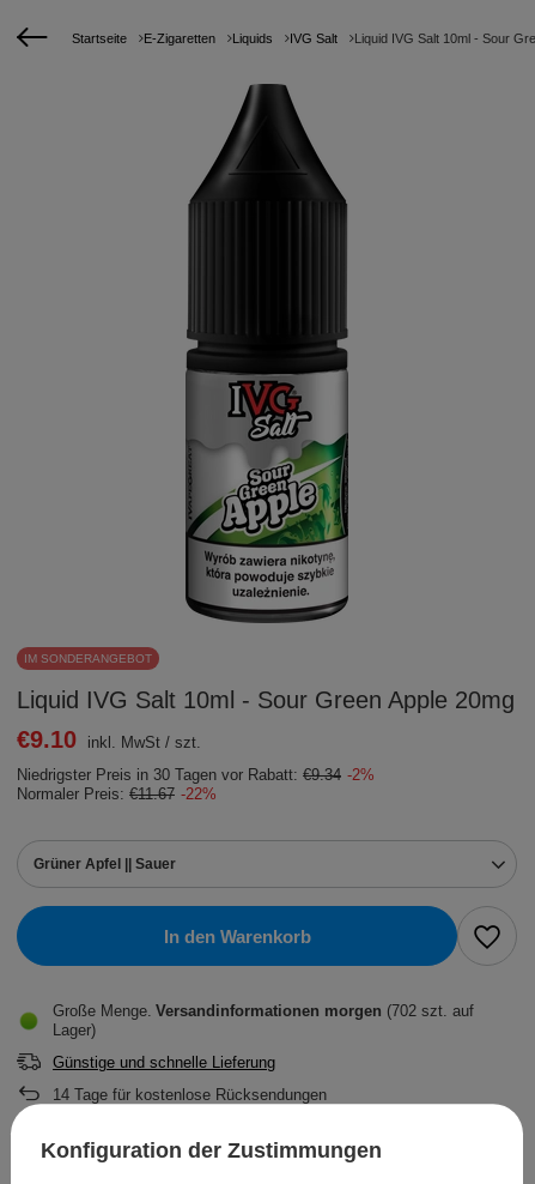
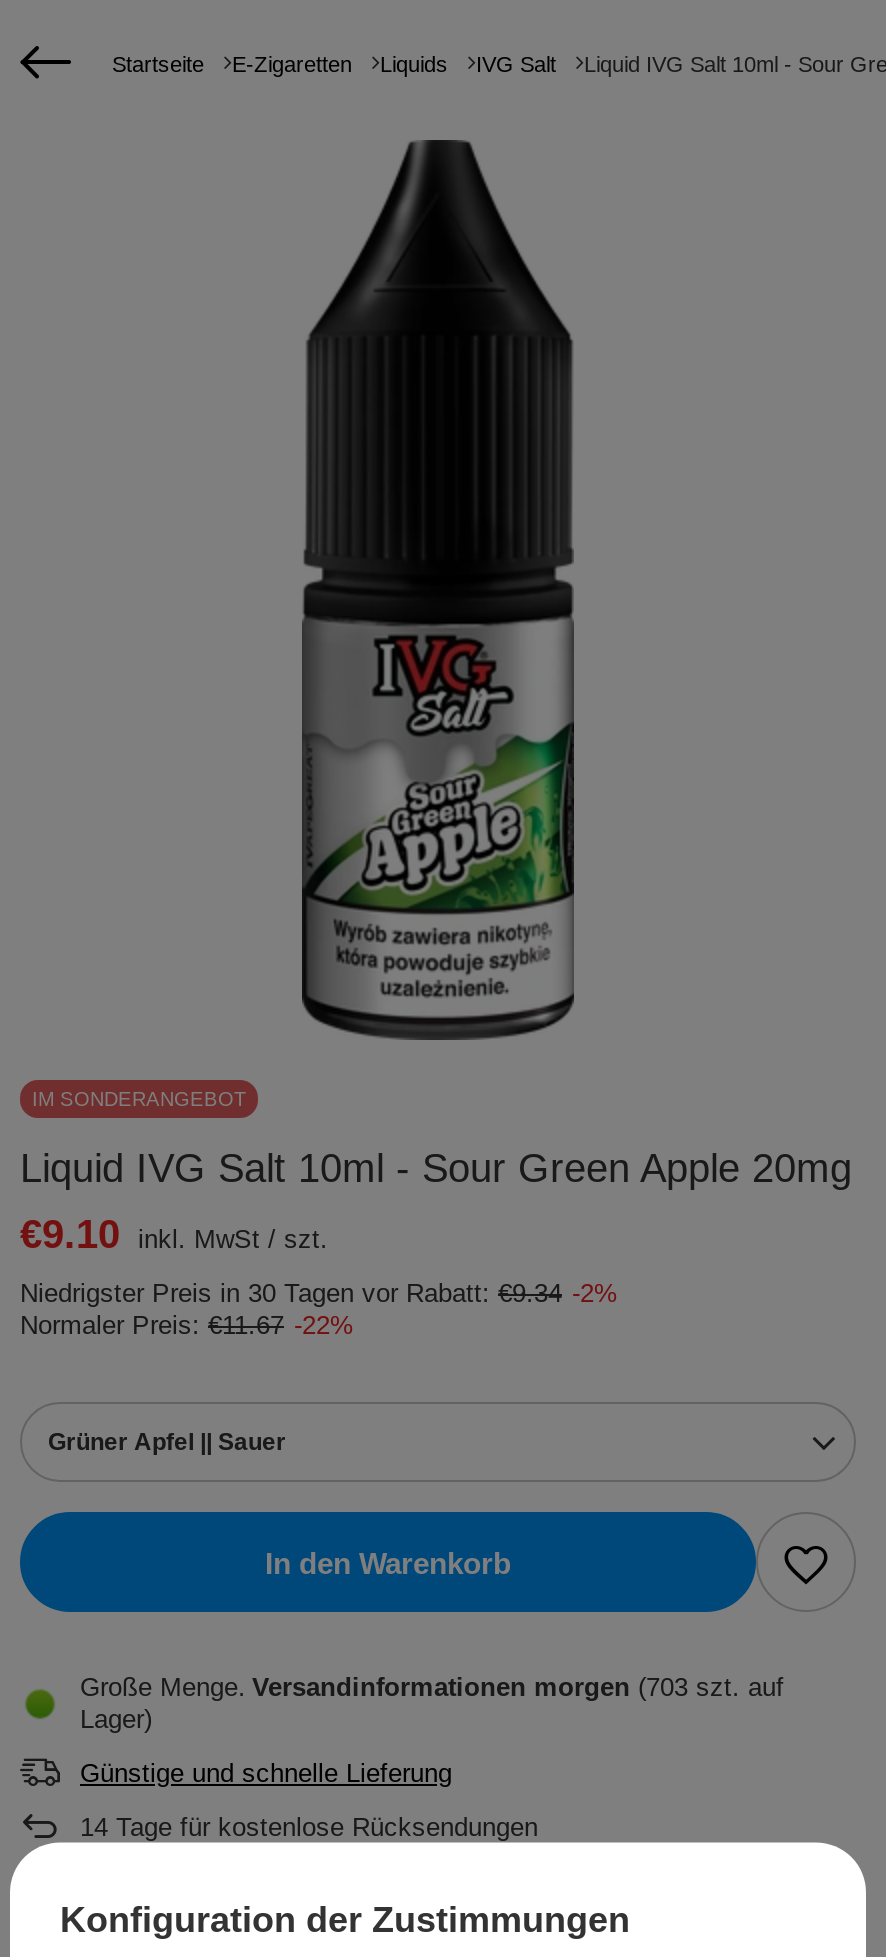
- Große Menge Versandinformationen morgen (702 szt. auf
+ Große Menge Versandinformationen morgen (703 szt. auf
